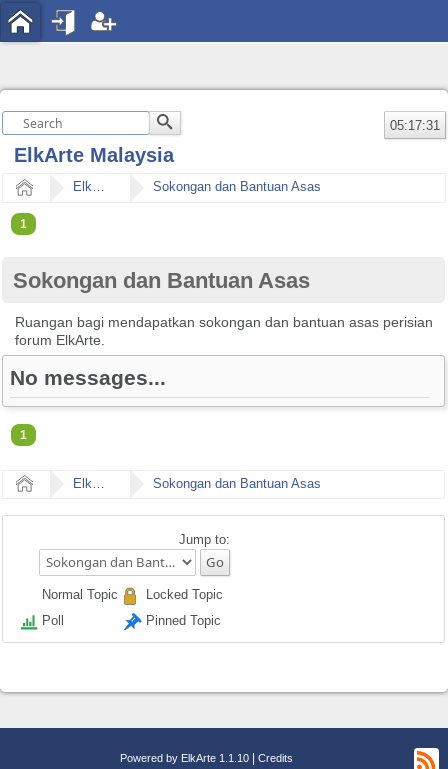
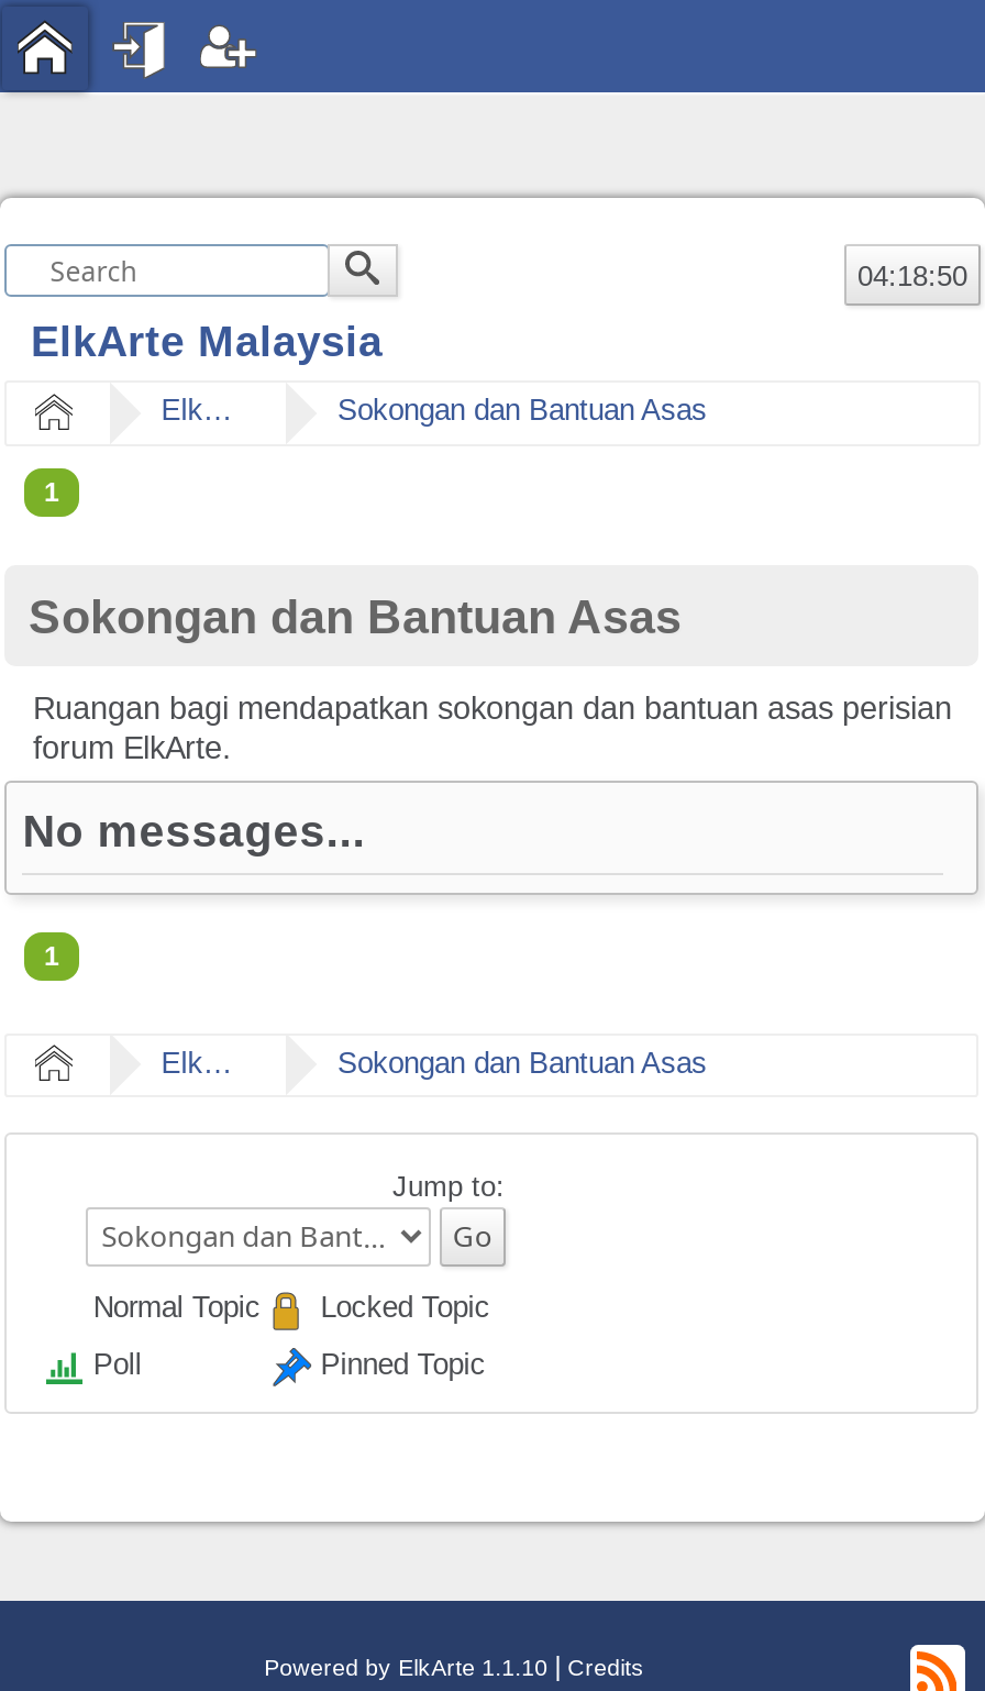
- 05:17:31
+ 04:18:50
